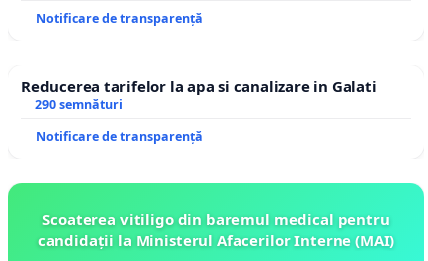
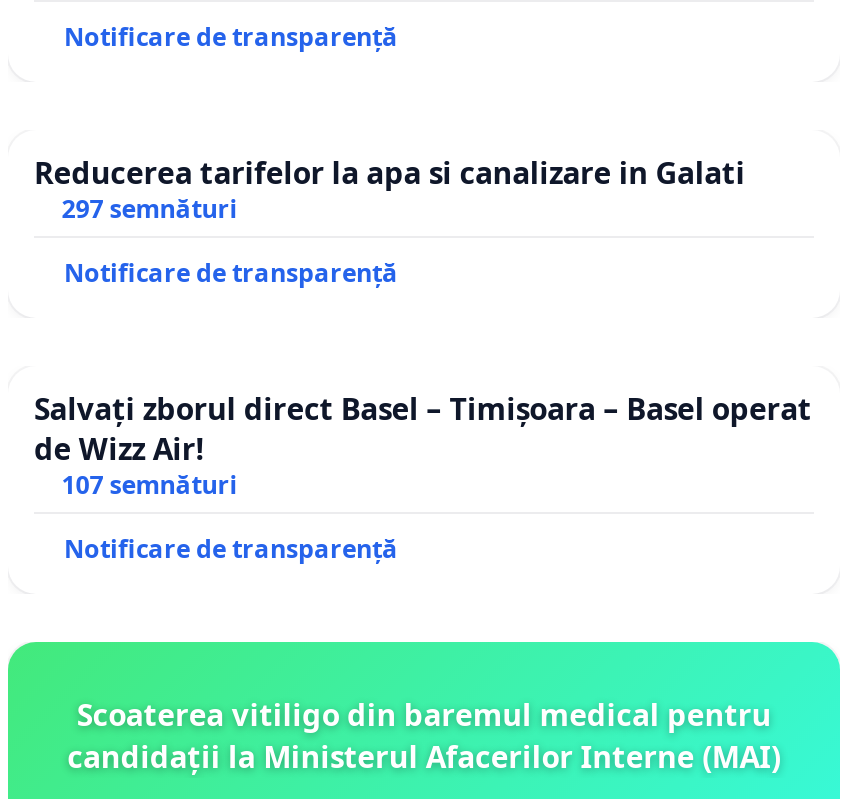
- 290 semnături
+ 297 semnături
+ Notificare de transparență
+ Salvați zborul direct Basel – Timișoara – Basel operat
+ de Wizz Air!
+ 107 semnături
